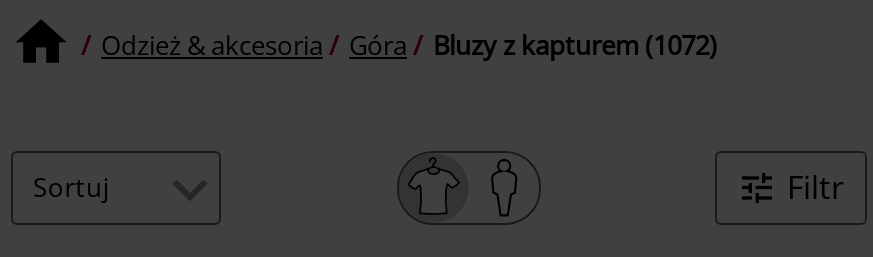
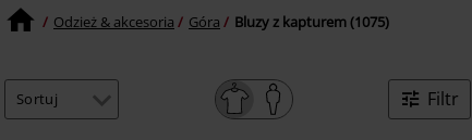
- Bluzy z kapturem (1072)
+ Bluzy z kapturem (1075)
